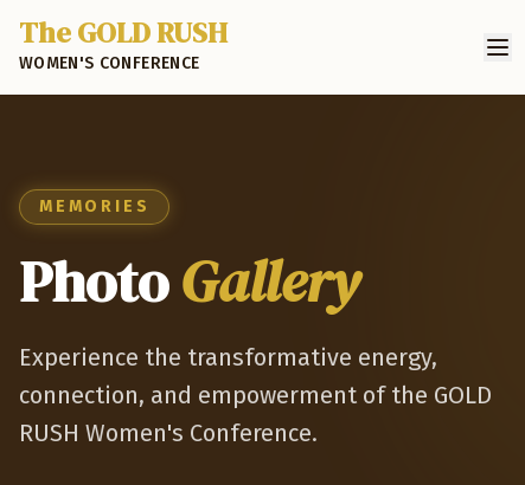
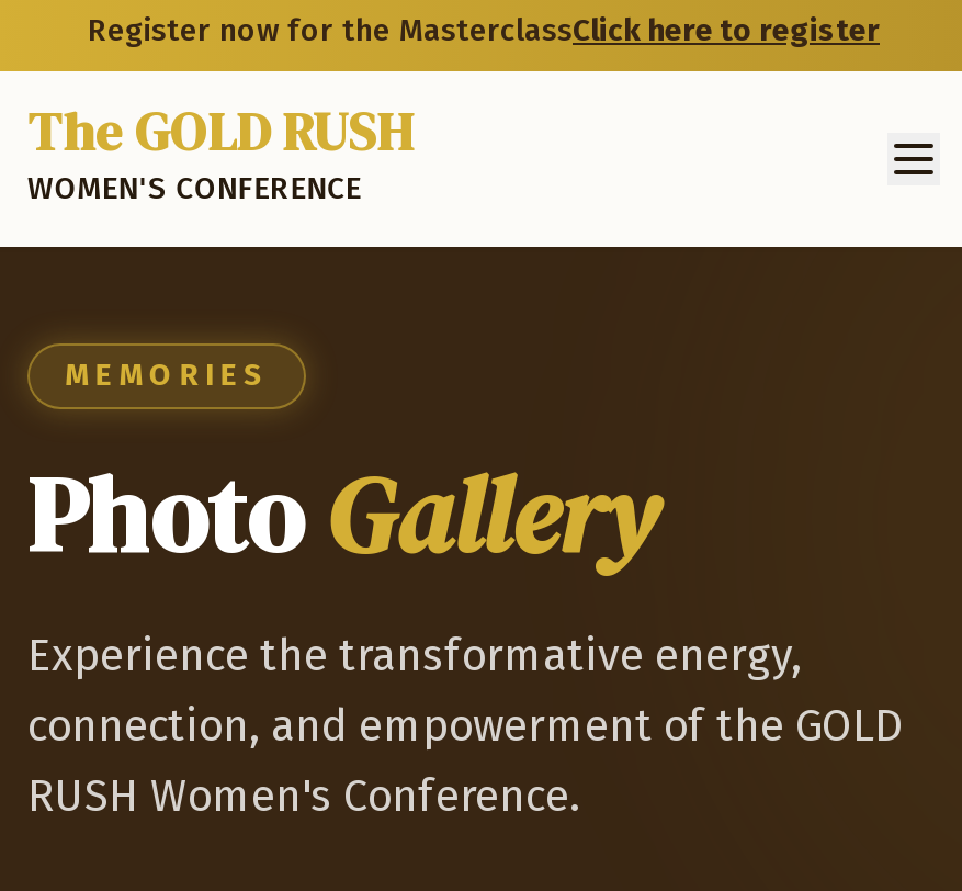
+ Register now for the MasterclassClick here to register

moved down: The GOLD RUSH | WOMEN'S CONFERENCE
